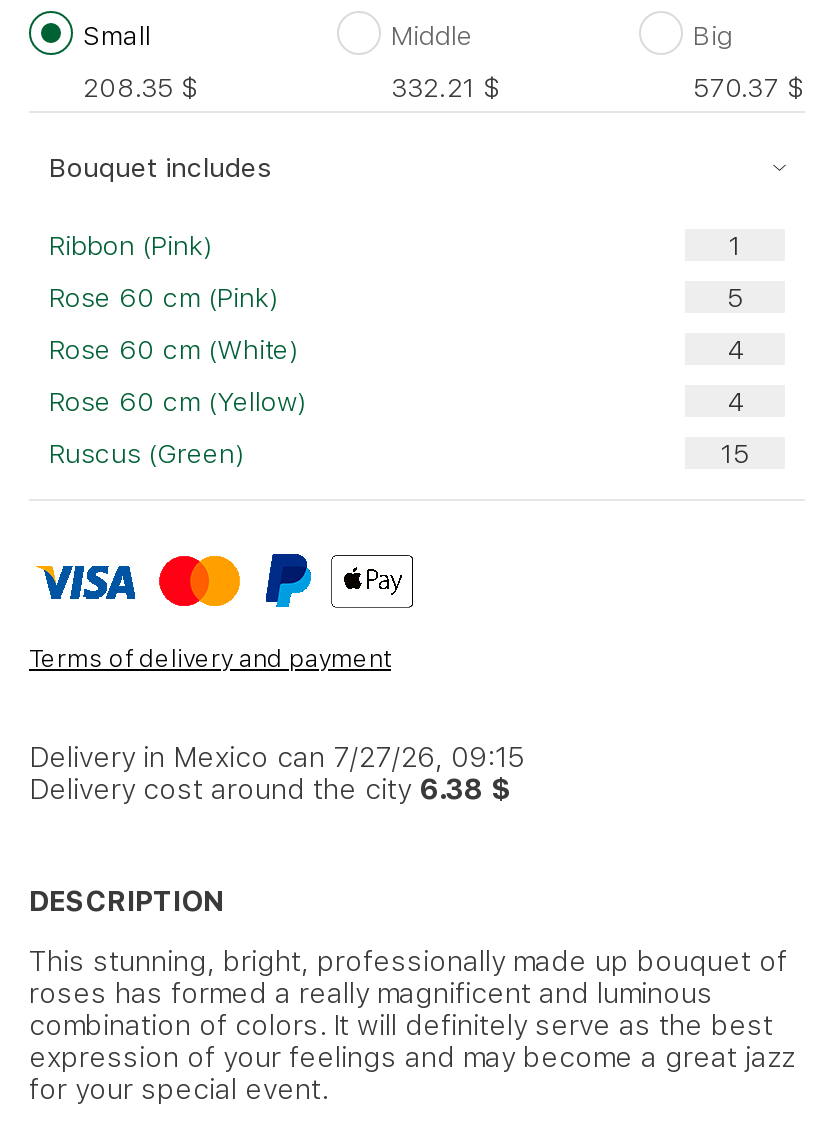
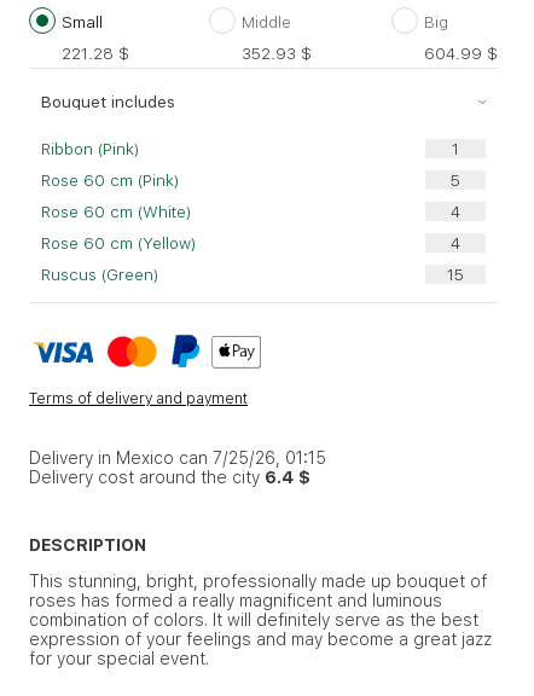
- 208.35 $
+ 221.28 $

- 332.21 $
+ 352.93 $

- 570.37 $
+ 604.99 $

- Delivery in Mexico can 7/27/26, 09:15
+ Delivery in Mexico can 7/25/26, 01:15

- Delivery cost around the city 6.38 $
+ Delivery cost around the city 6.4 $
